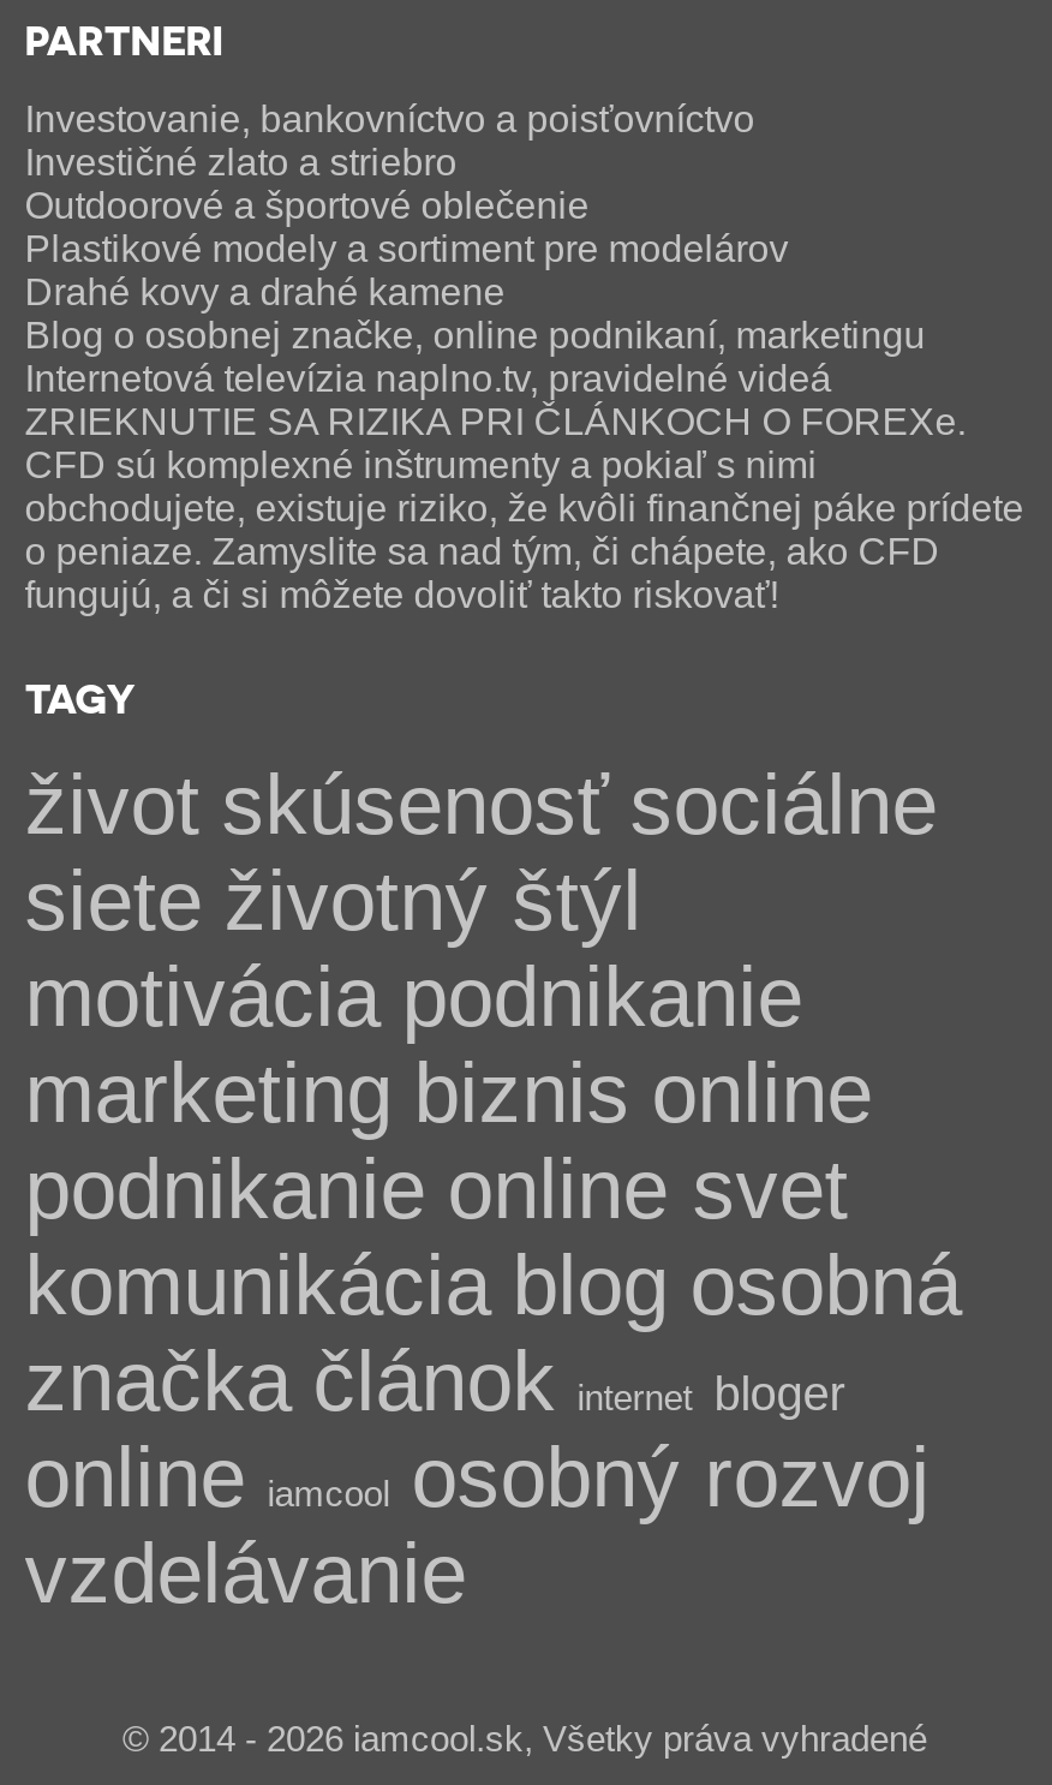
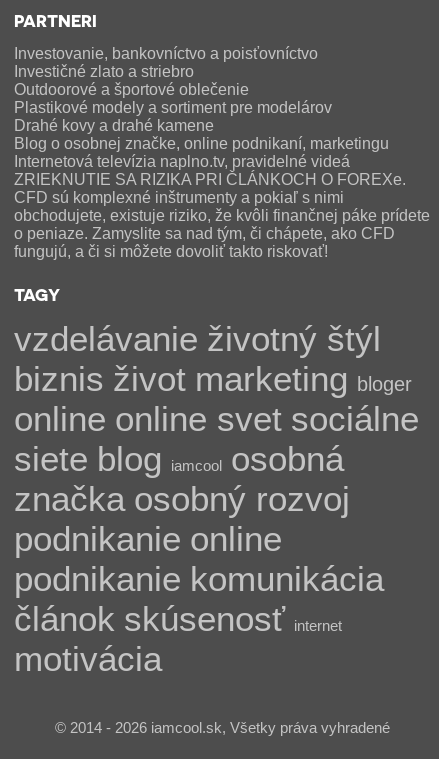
- život skúsenosť sociálne
- siete životný štýl
- motivácia podnikanie
- marketing biznis online
- podnikanie online svet
- komunikácia blog osobná
- značka článok internet bloger
- online iamcool osobný rozvoj
- vzdelávanie
+ vzdelávanie životný štýl
+ biznis život marketing bloger
+ online online svet sociálne
+ siete blog iamcool osobná
+ značka osobný rozvoj
+ podnikanie online
+ podnikanie komunikácia
+ článok skúsenosť internet
+ motivácia
